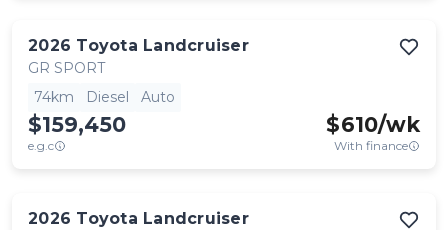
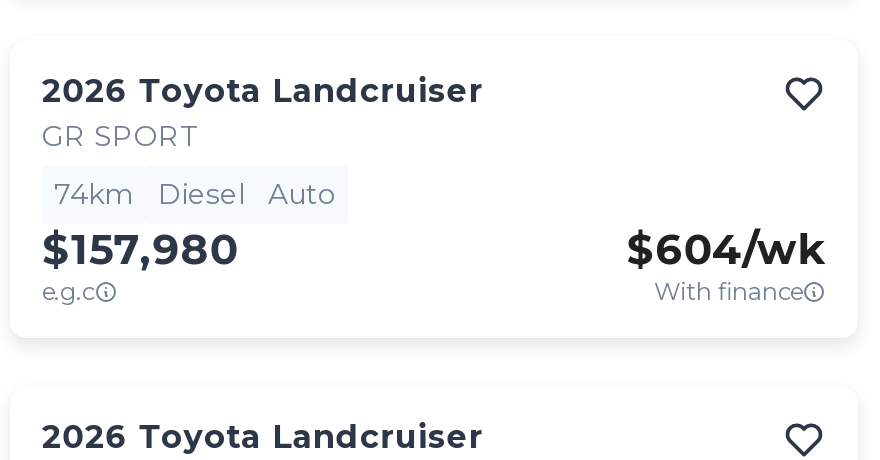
- $159,450
+ $157,980

- $610/wk
+ $604/wk
